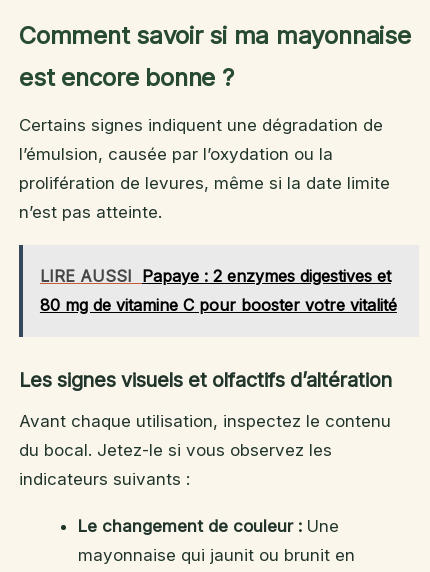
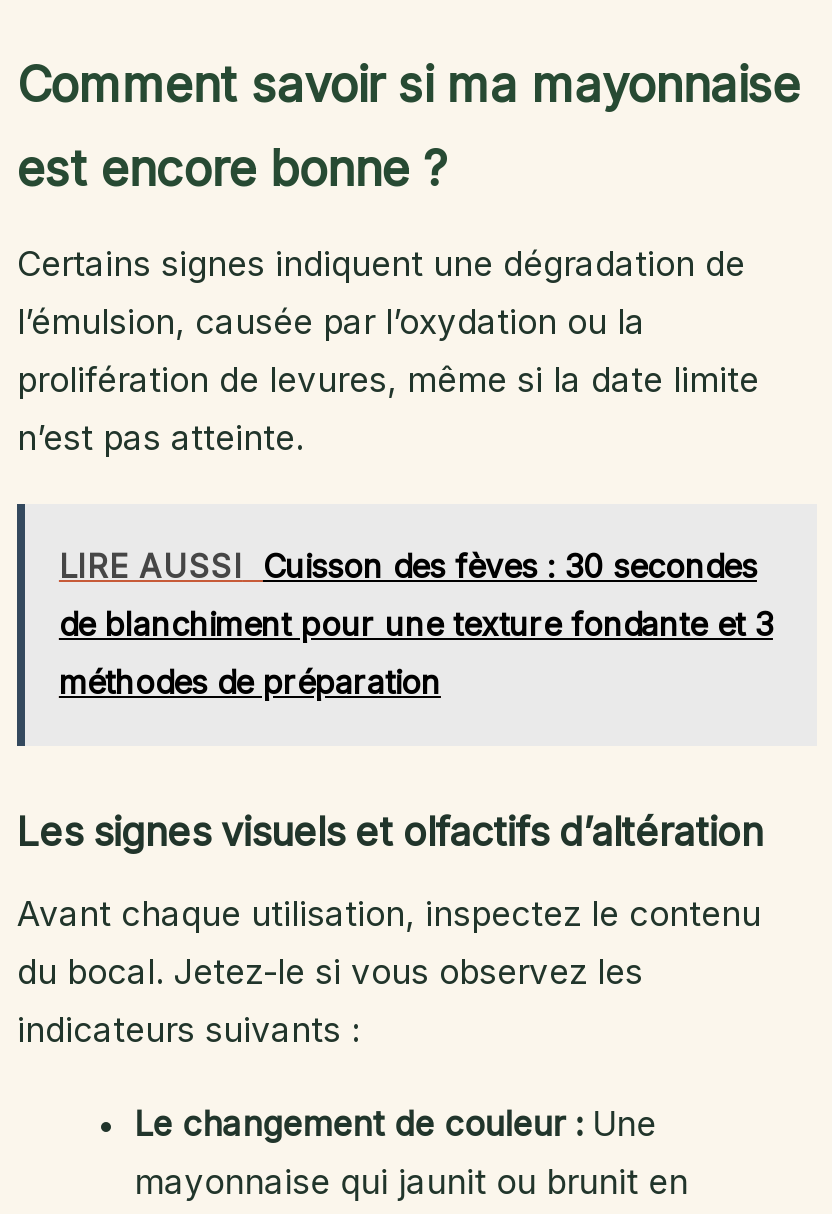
- LIRE AUSSI Papaye : 2 enzymes digestives et
- 80 mg de vitamine C pour booster votre vitalité
+ LIRE AUSSI Cuisson des fèves : 30 secondes
+ de blanchiment pour une texture fondante et 3
+ méthodes de préparation
